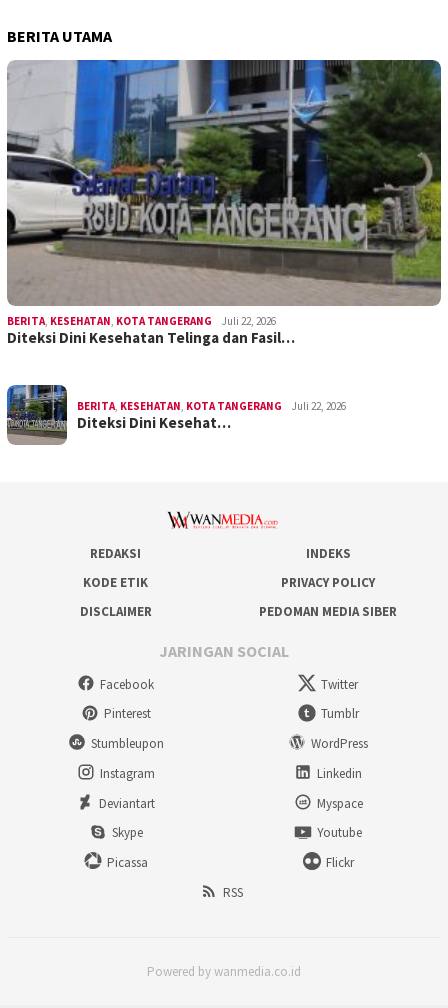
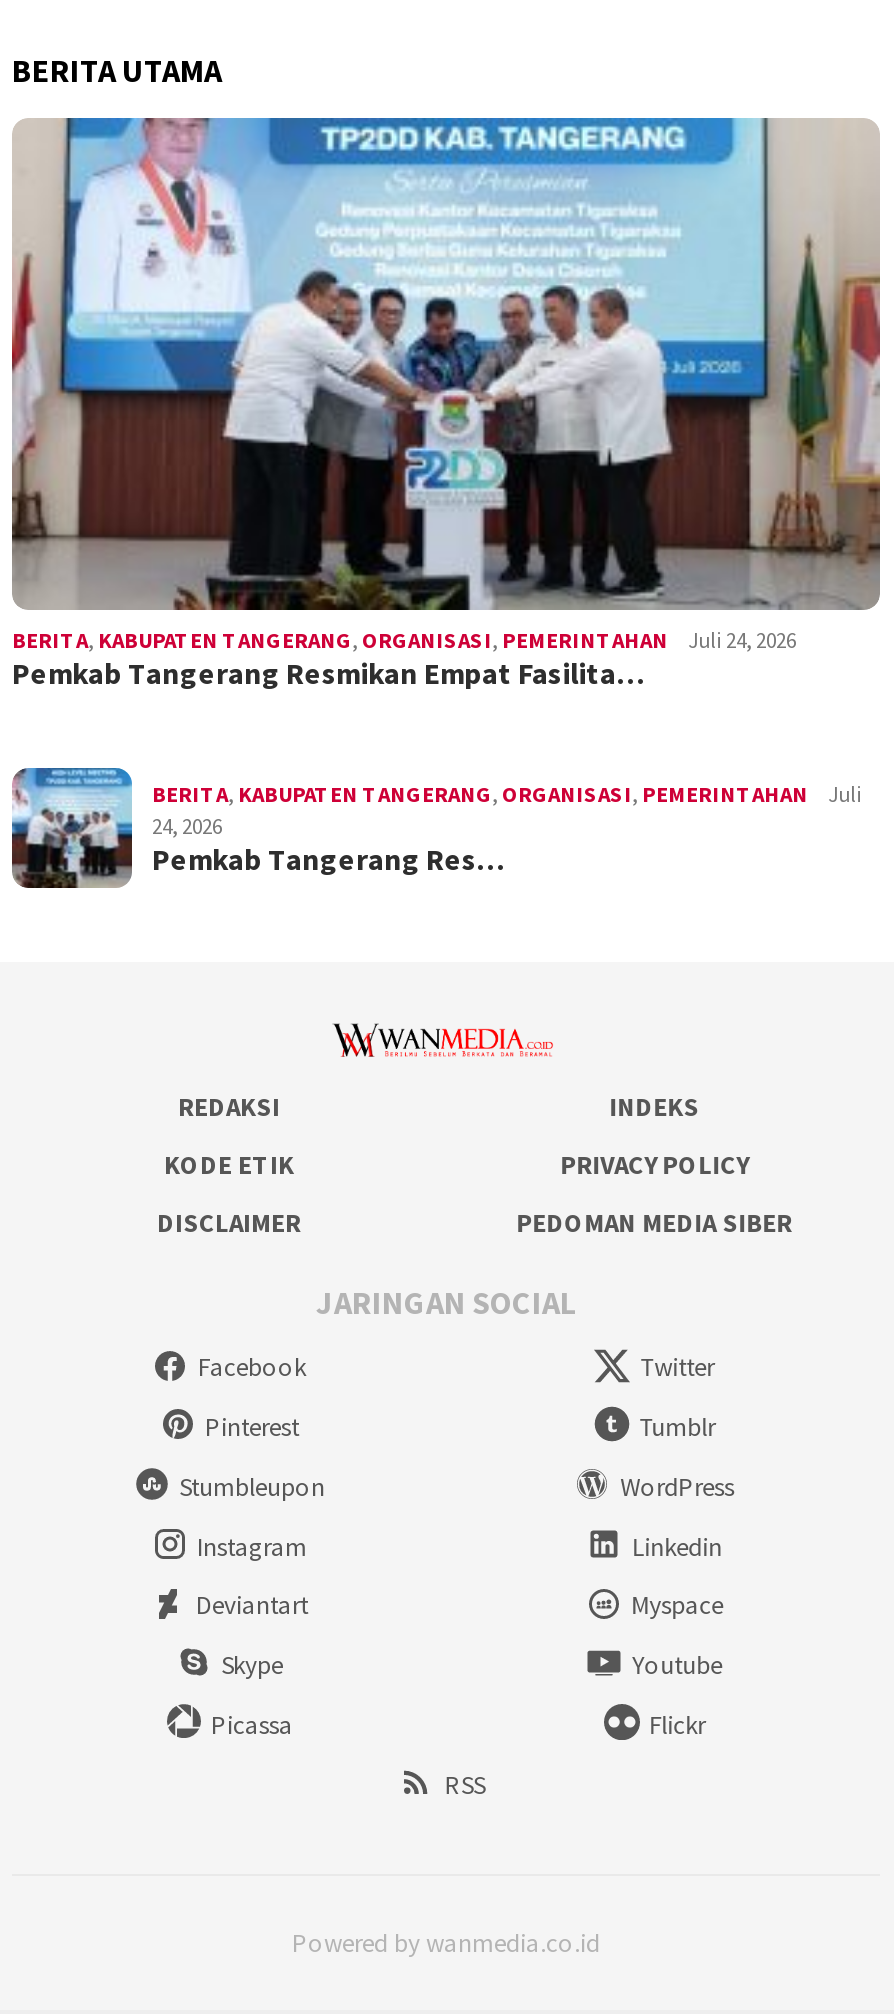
- [image]
- BERITA, KESEHATAN, KOTA TANGERANG
- Juli 22, 2026
- Diteksi Dini Kesehatan Telinga dan Fasil…
+ [image]
+ BERITA, KABUPATEN TANGERANG, ORGANISASI, PEMERINTAHAN
+ Juli 24, 2026
+ Pemkab Tangerang Resmikan Empat Fasilita…

- [image]
- BERITA, KESEHATAN, KOTA TANGERANG
- Juli 22, 2026
- Diteksi Dini Kesehat…
+ [image]
+ BERITA, KABUPATEN TANGERANG, ORGANISASI, PEMERINTAHAN
+ Juli
+ 24, 2026
+ Pemkab Tangerang Res…
